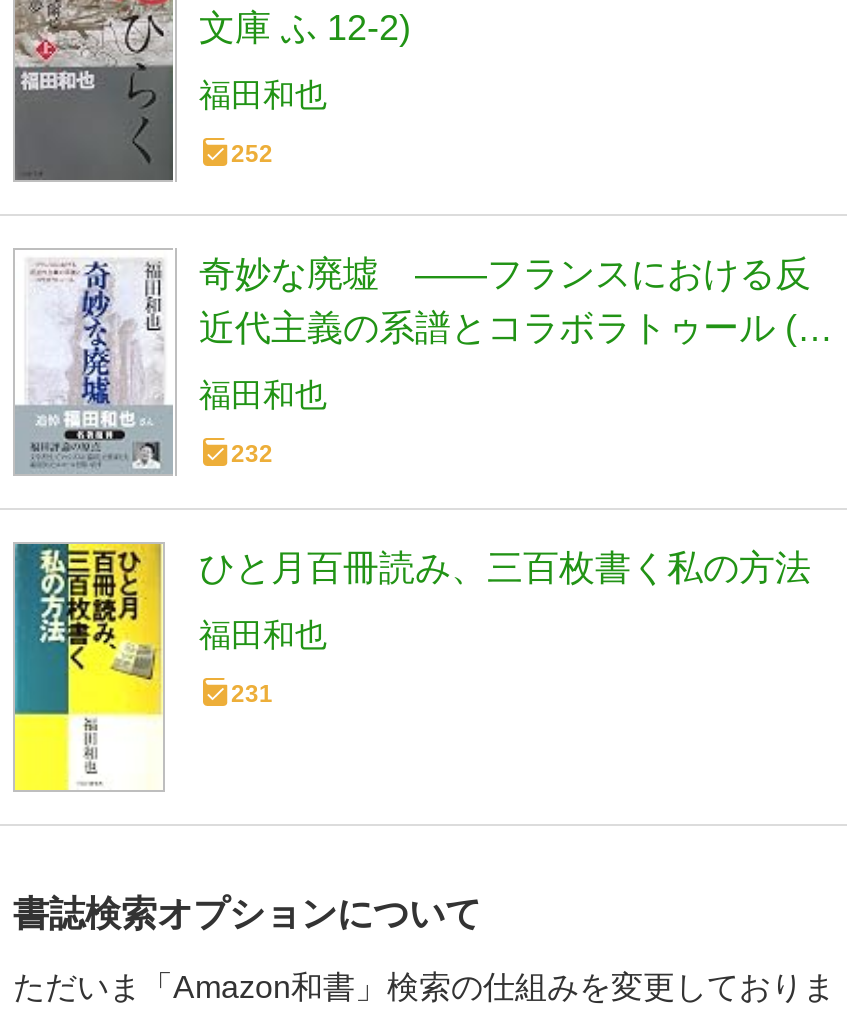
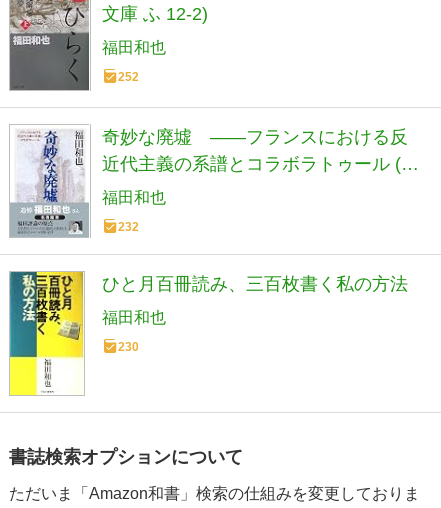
- 231
+ 230
